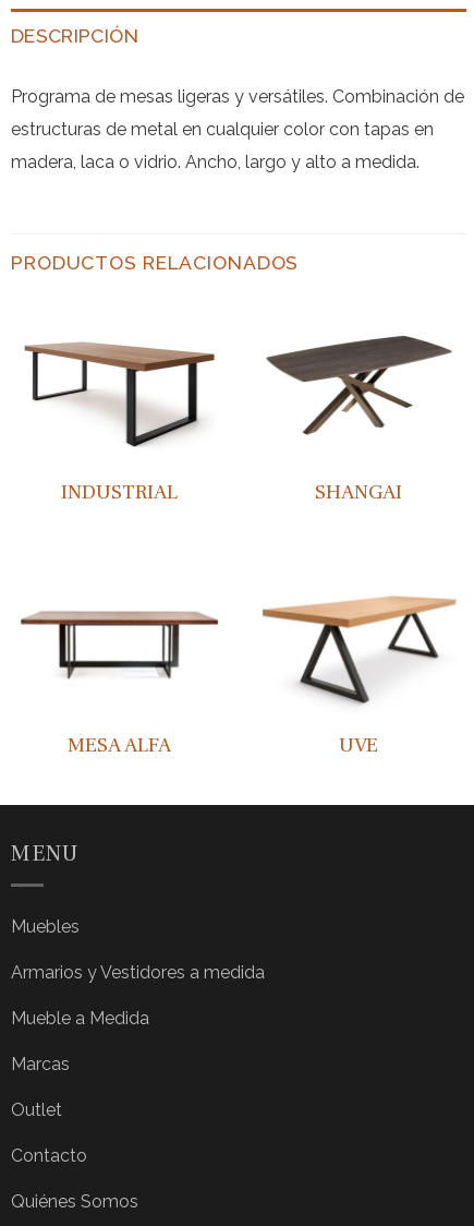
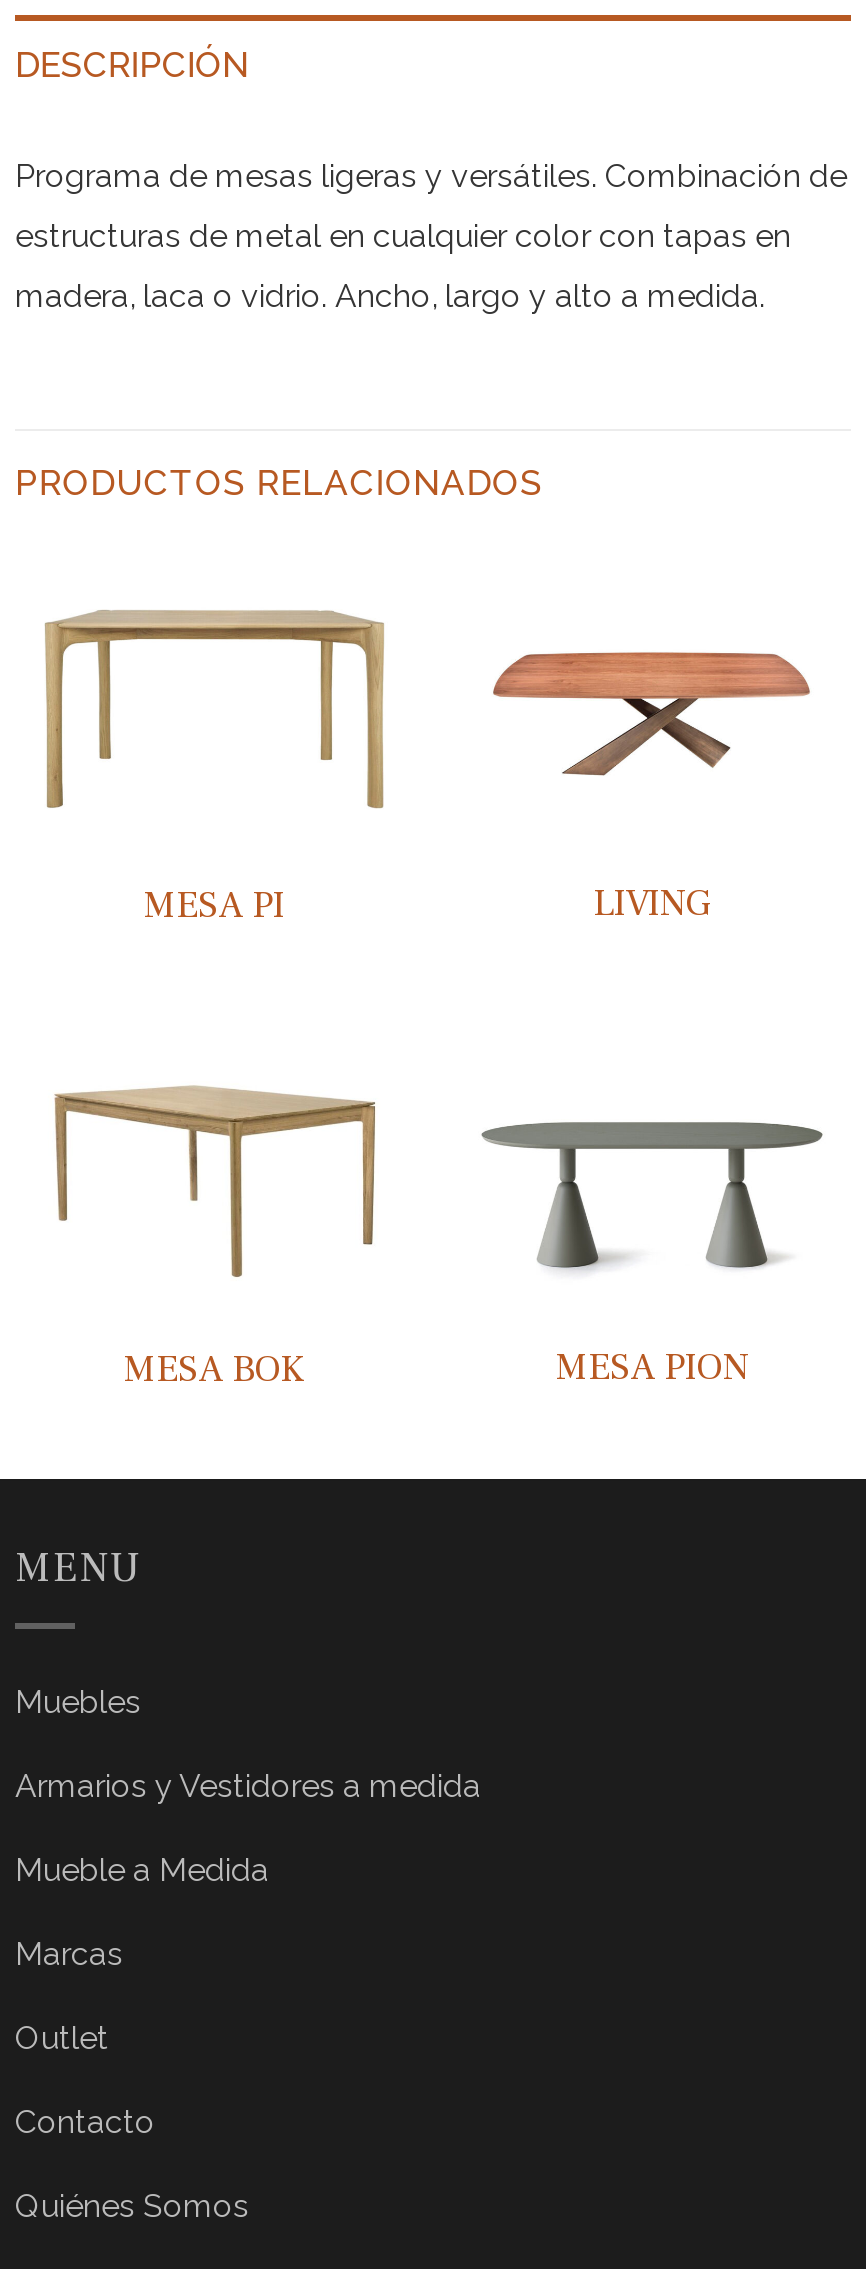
- [image]
- INDUSTRIAL
- SHANGAI
+ [image]
+ MESA PI
+ LIVING

- [image]
+ [image]

- [image]
- MESA ALFA
- UVE
+ [image]
+ MESA BOK
+ MESA PION

- [image]
+ [image]
